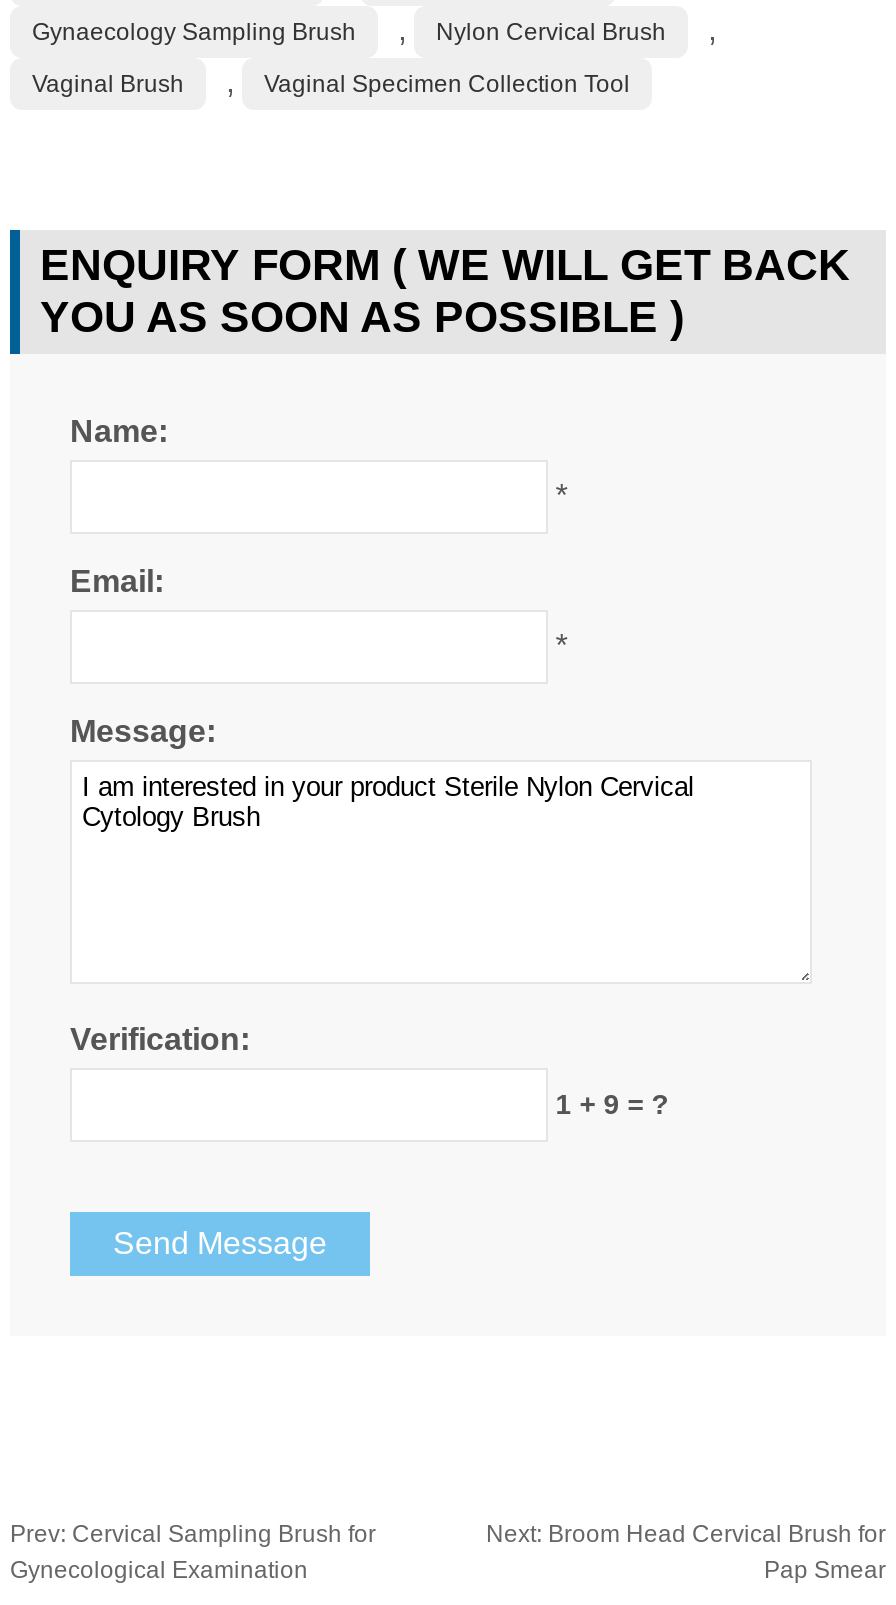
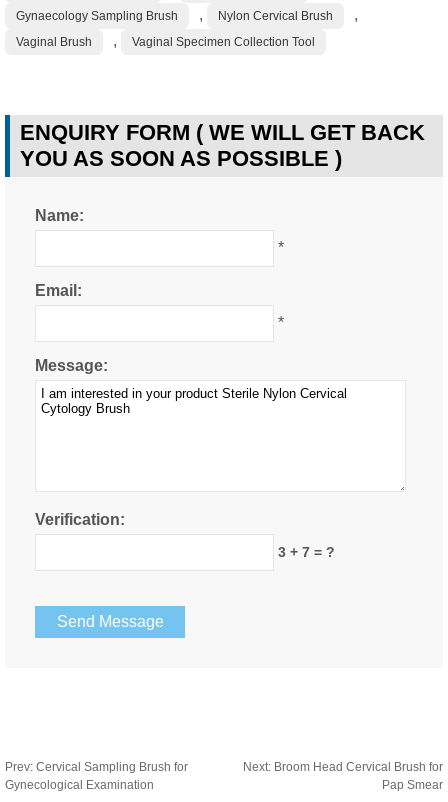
- 1 + 9 = ?
+ 3 + 7 = ?
